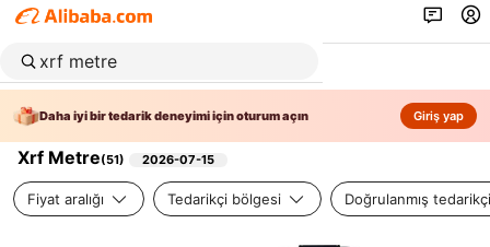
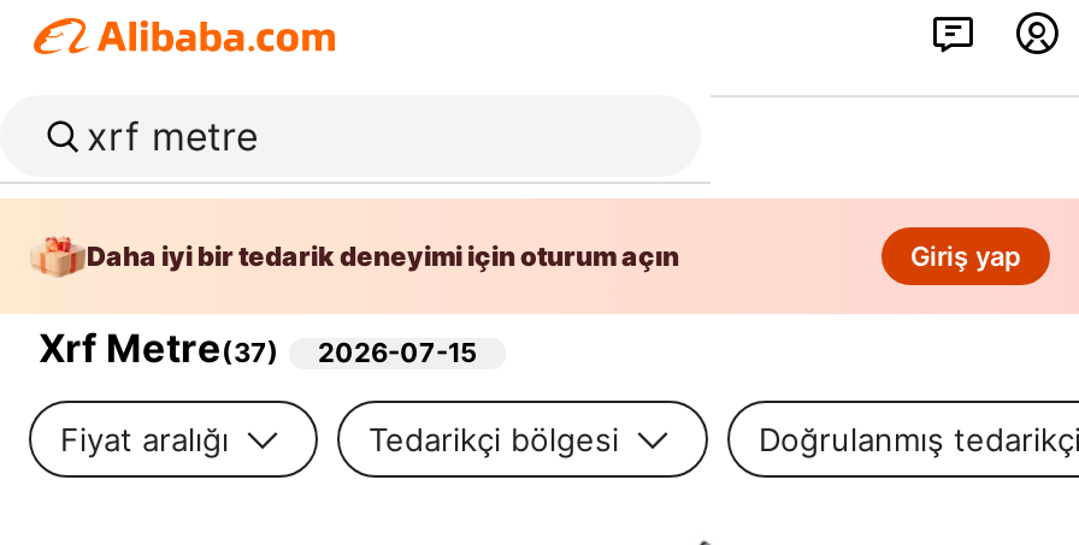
- Xrf Metre(51) 2026-07-15
+ Xrf Metre(37) 2026-07-15
